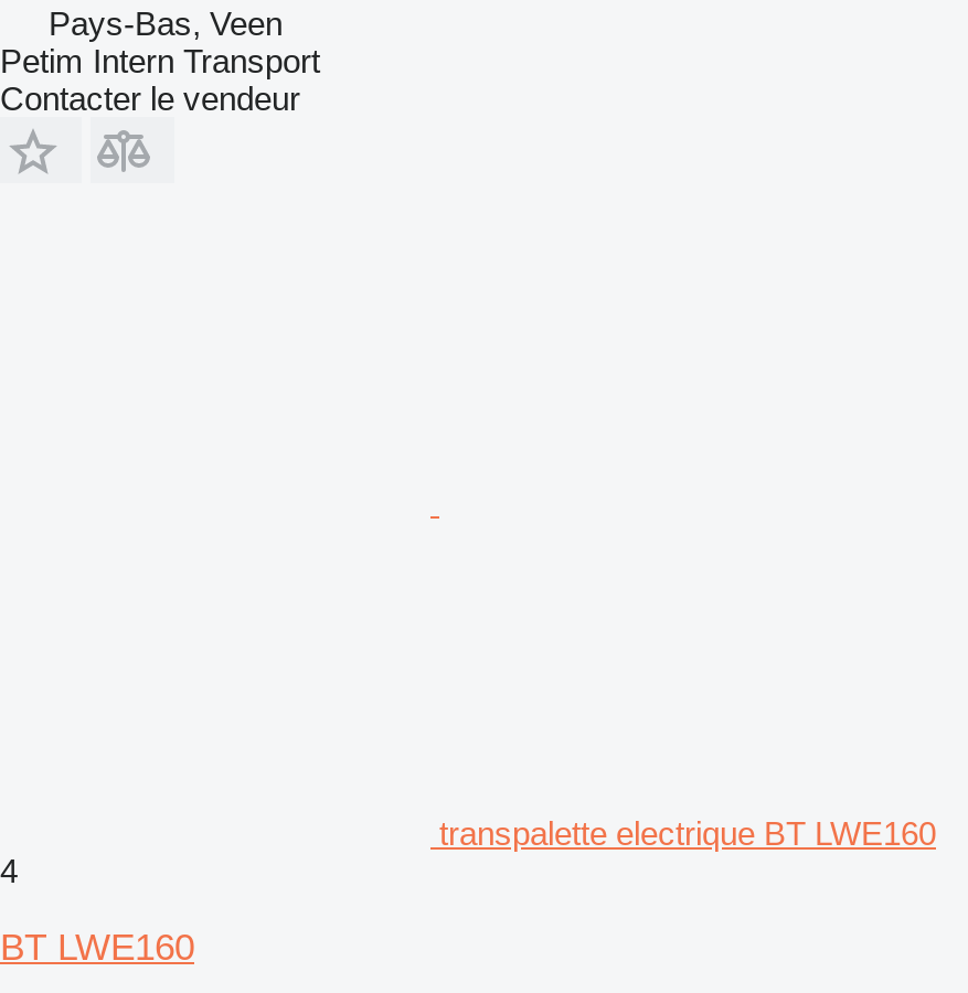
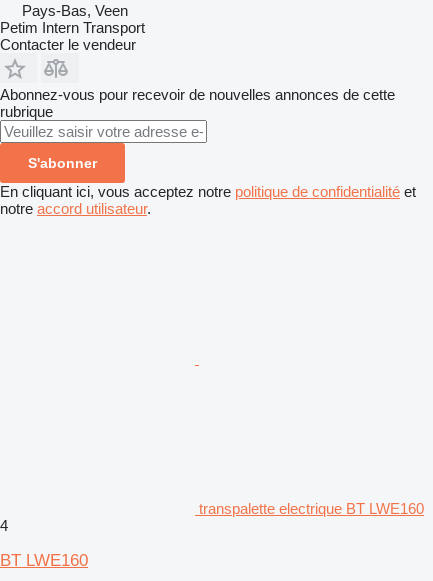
+ Abonnez-vous pour recevoir de nouvelles annonces de cette
+ rubrique
+ S'abonner
+ En cliquant ici, vous acceptez notre politique de confidentialité et
+ notre accord utilisateur.
